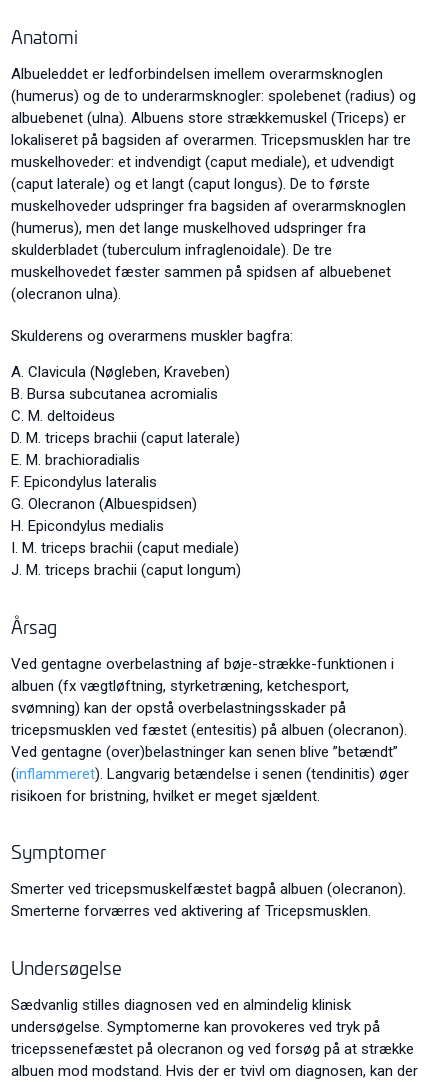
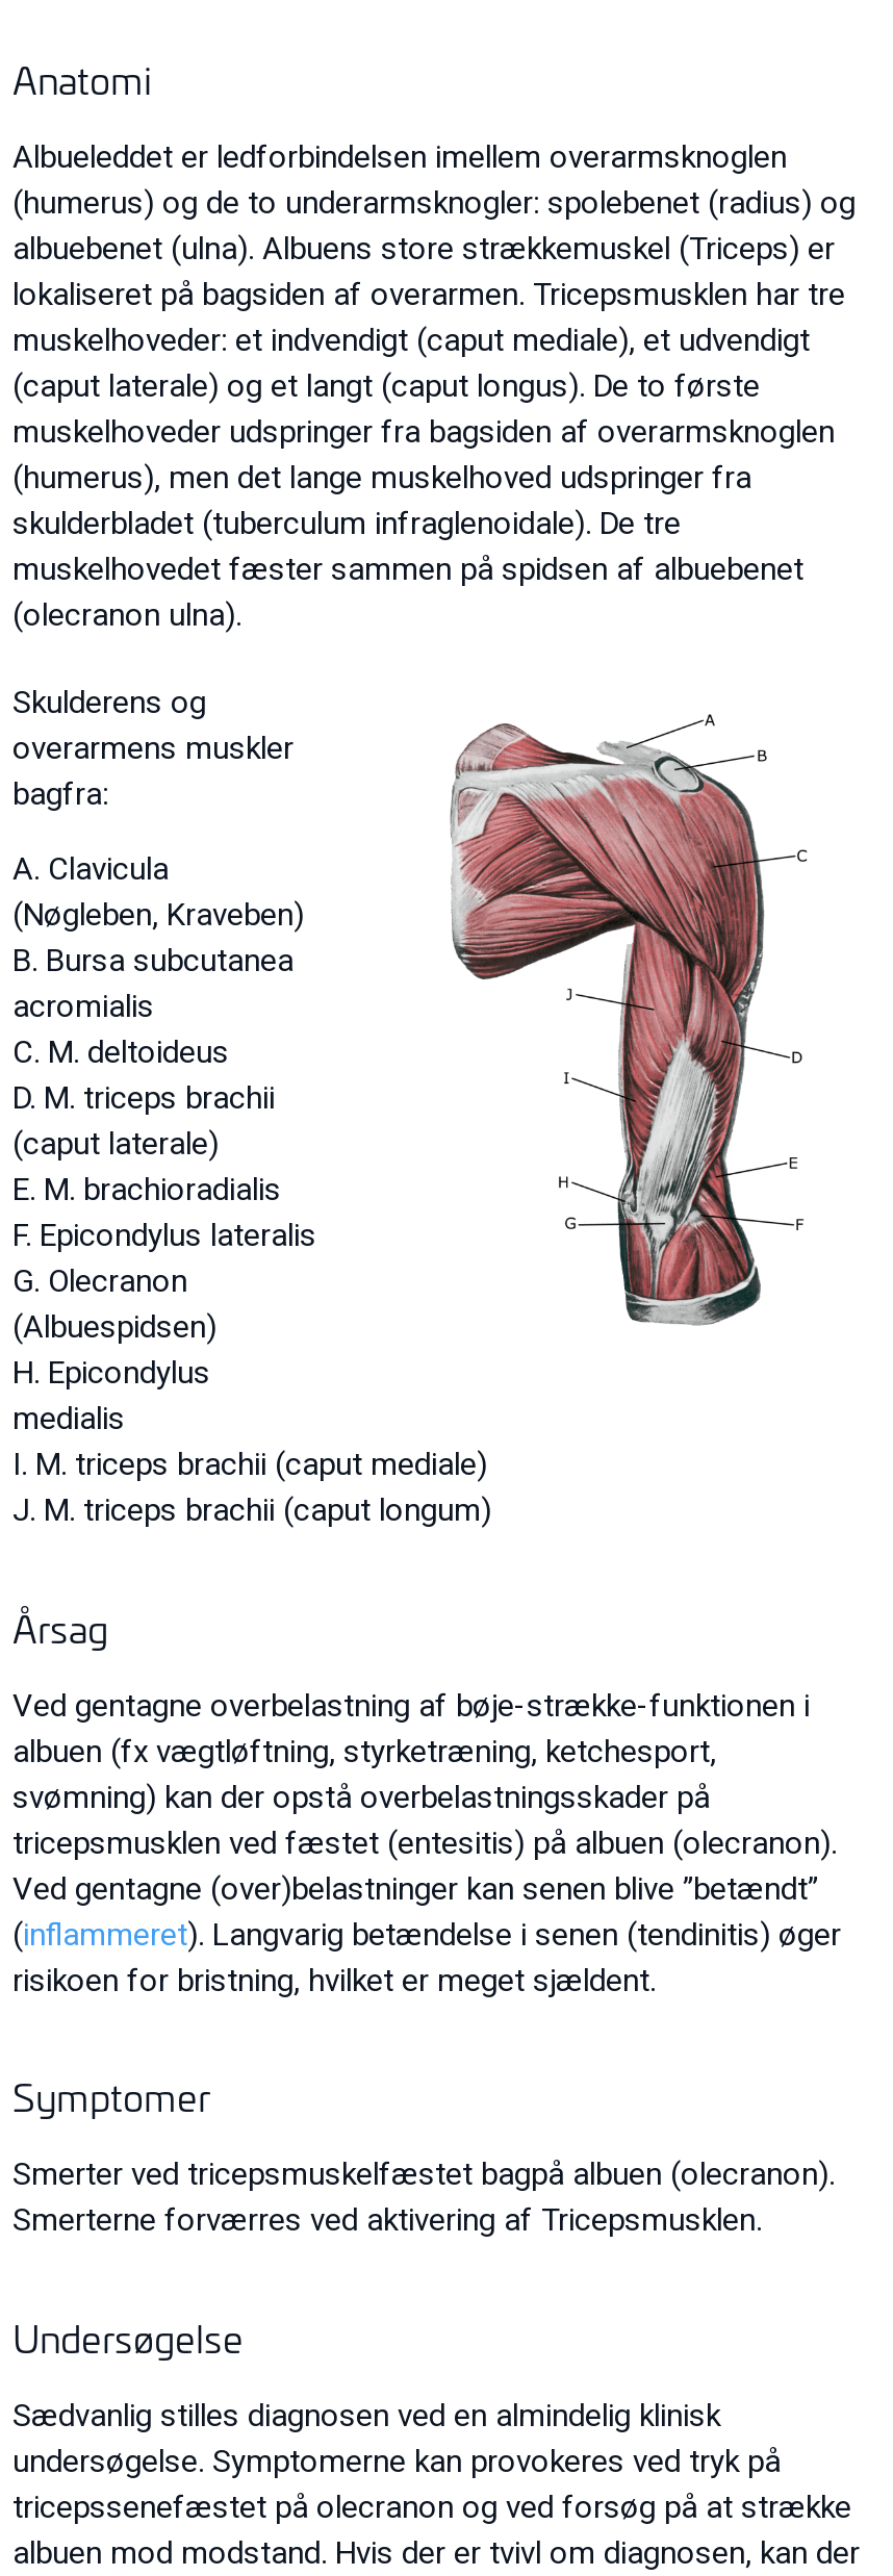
+ [image]
